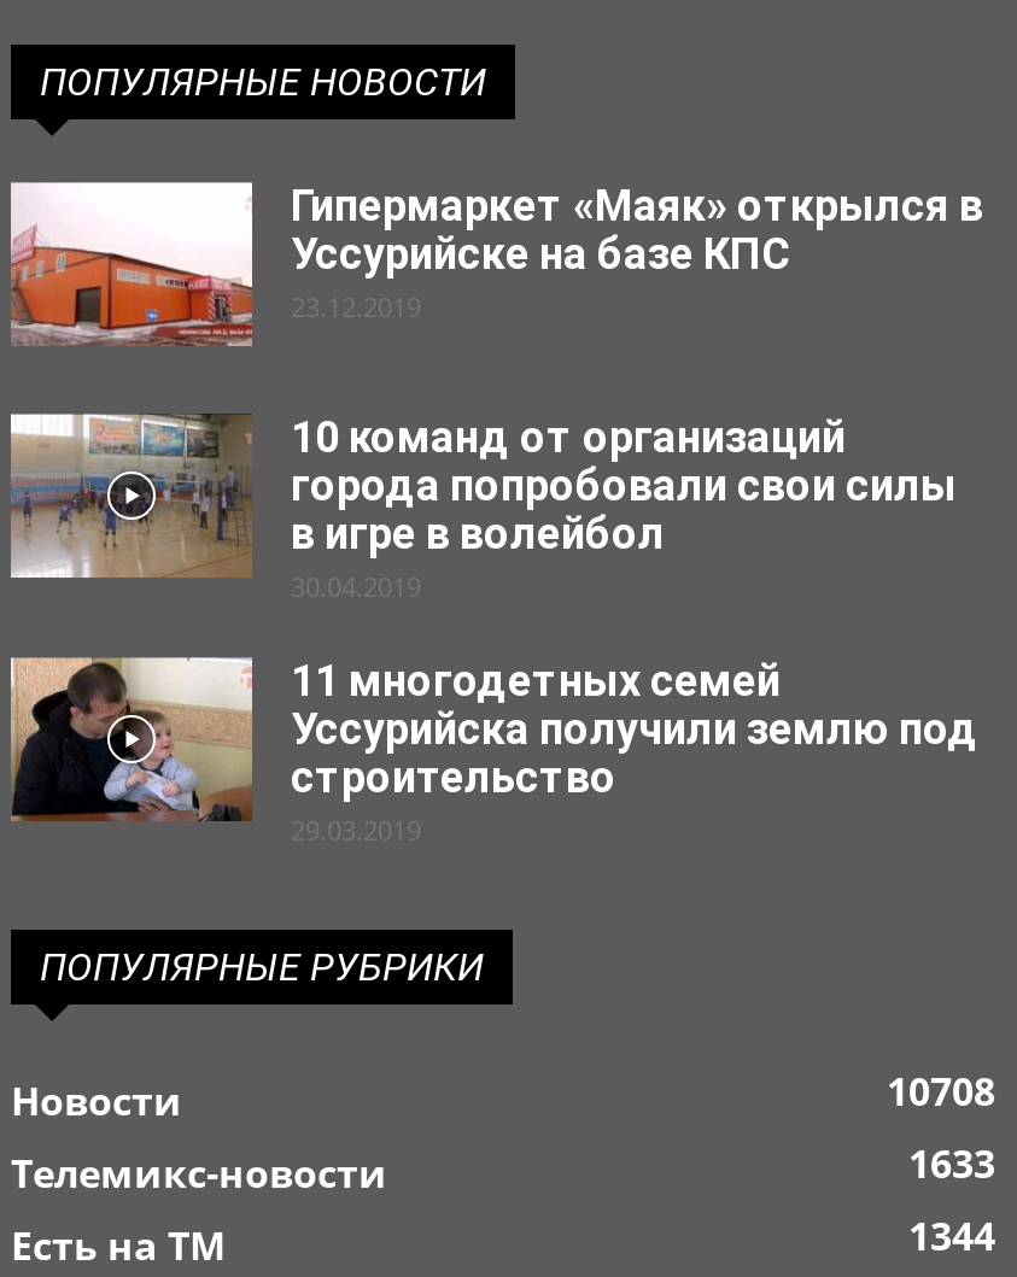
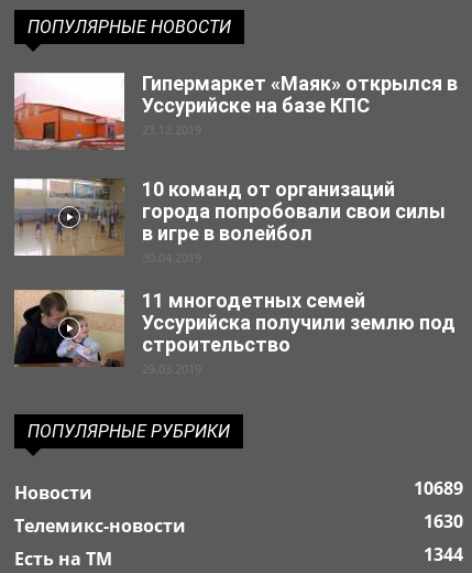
- 10708
+ 10689

- 1633
+ 1630
